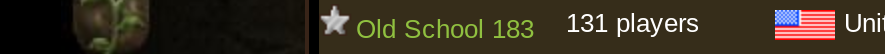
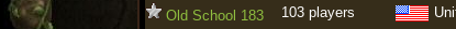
- Old School 183 131 players
+ Old School 183 103 players
